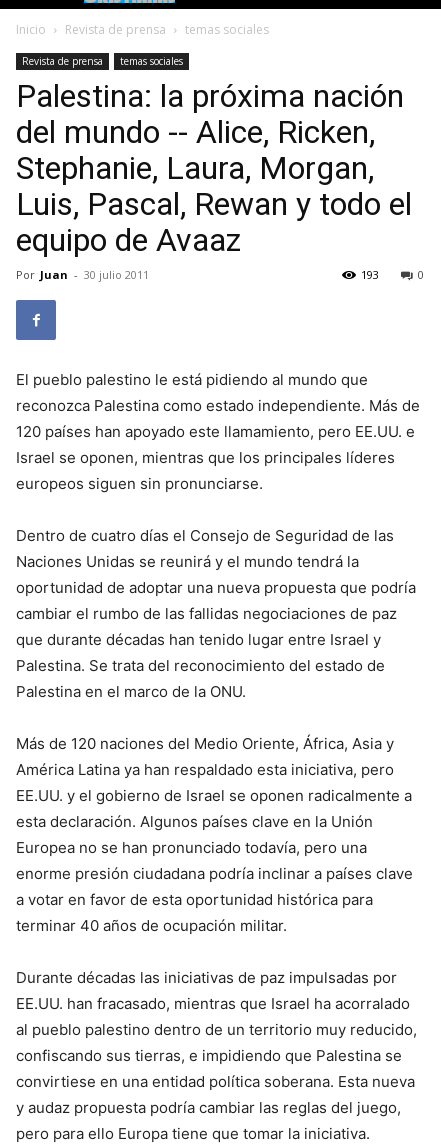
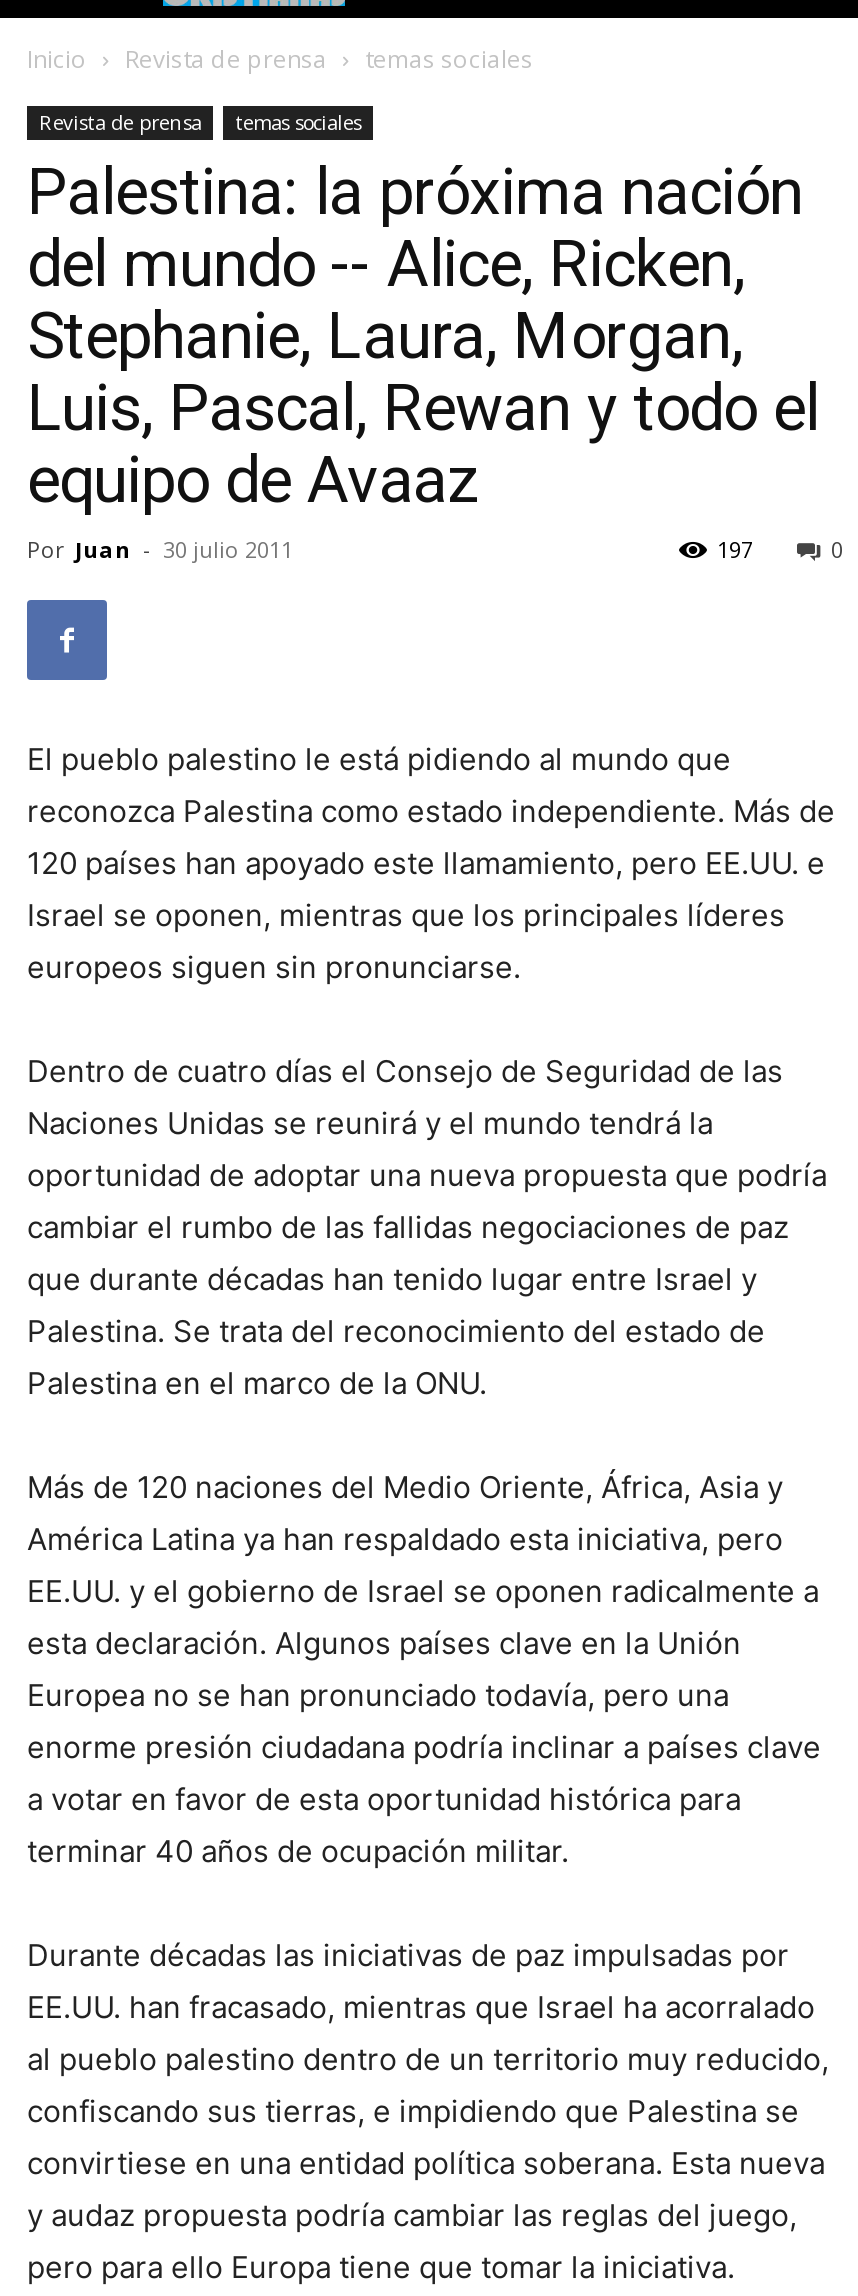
- 193
+ 197
